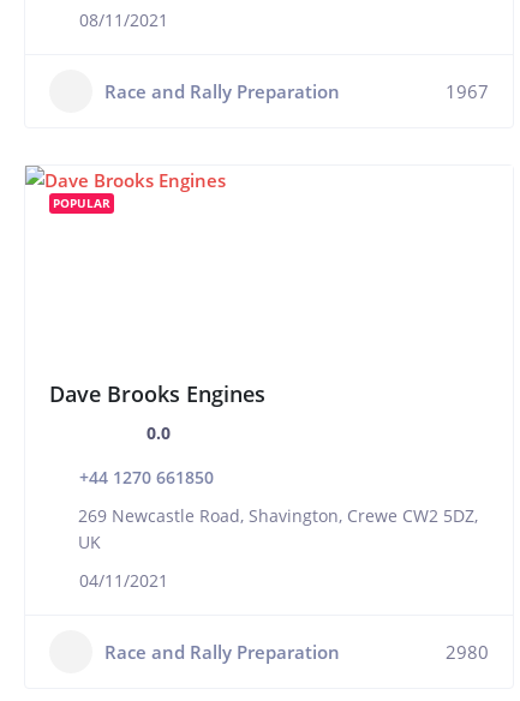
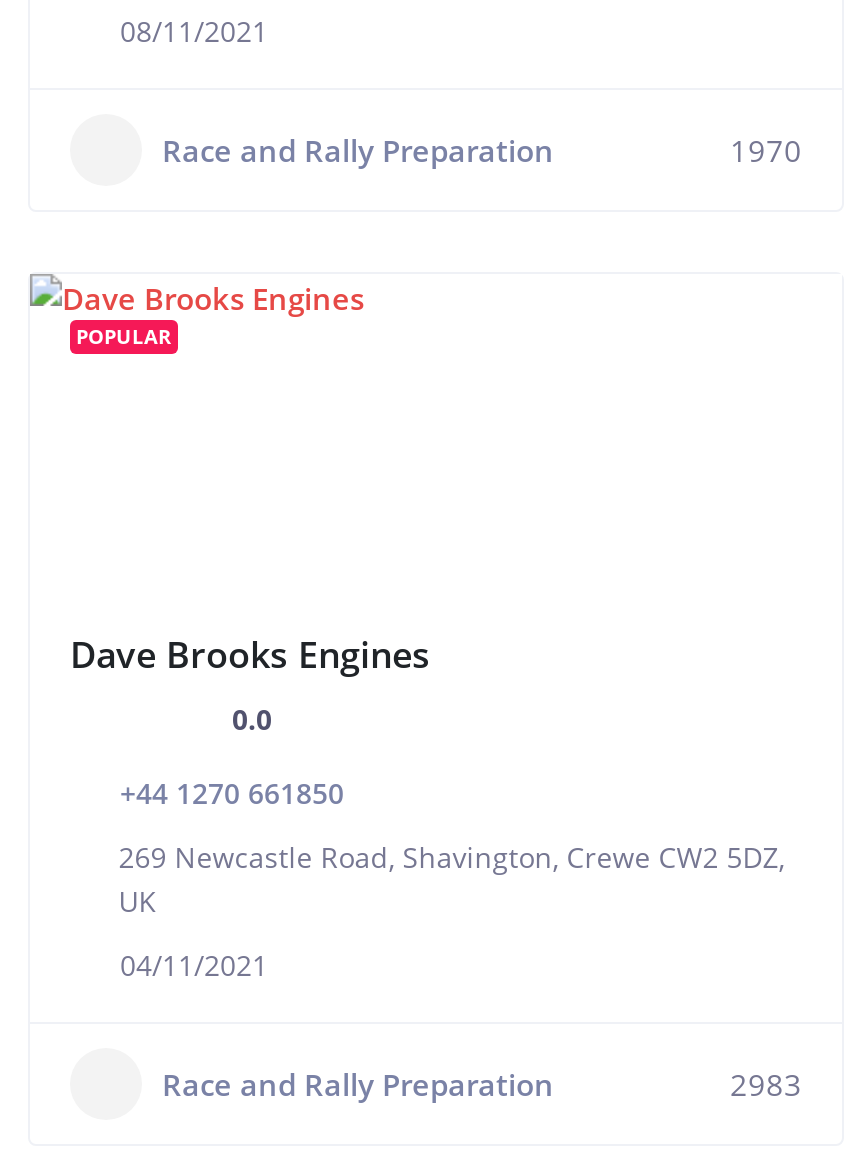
- 1967
+ 1970

- 2980
+ 2983
